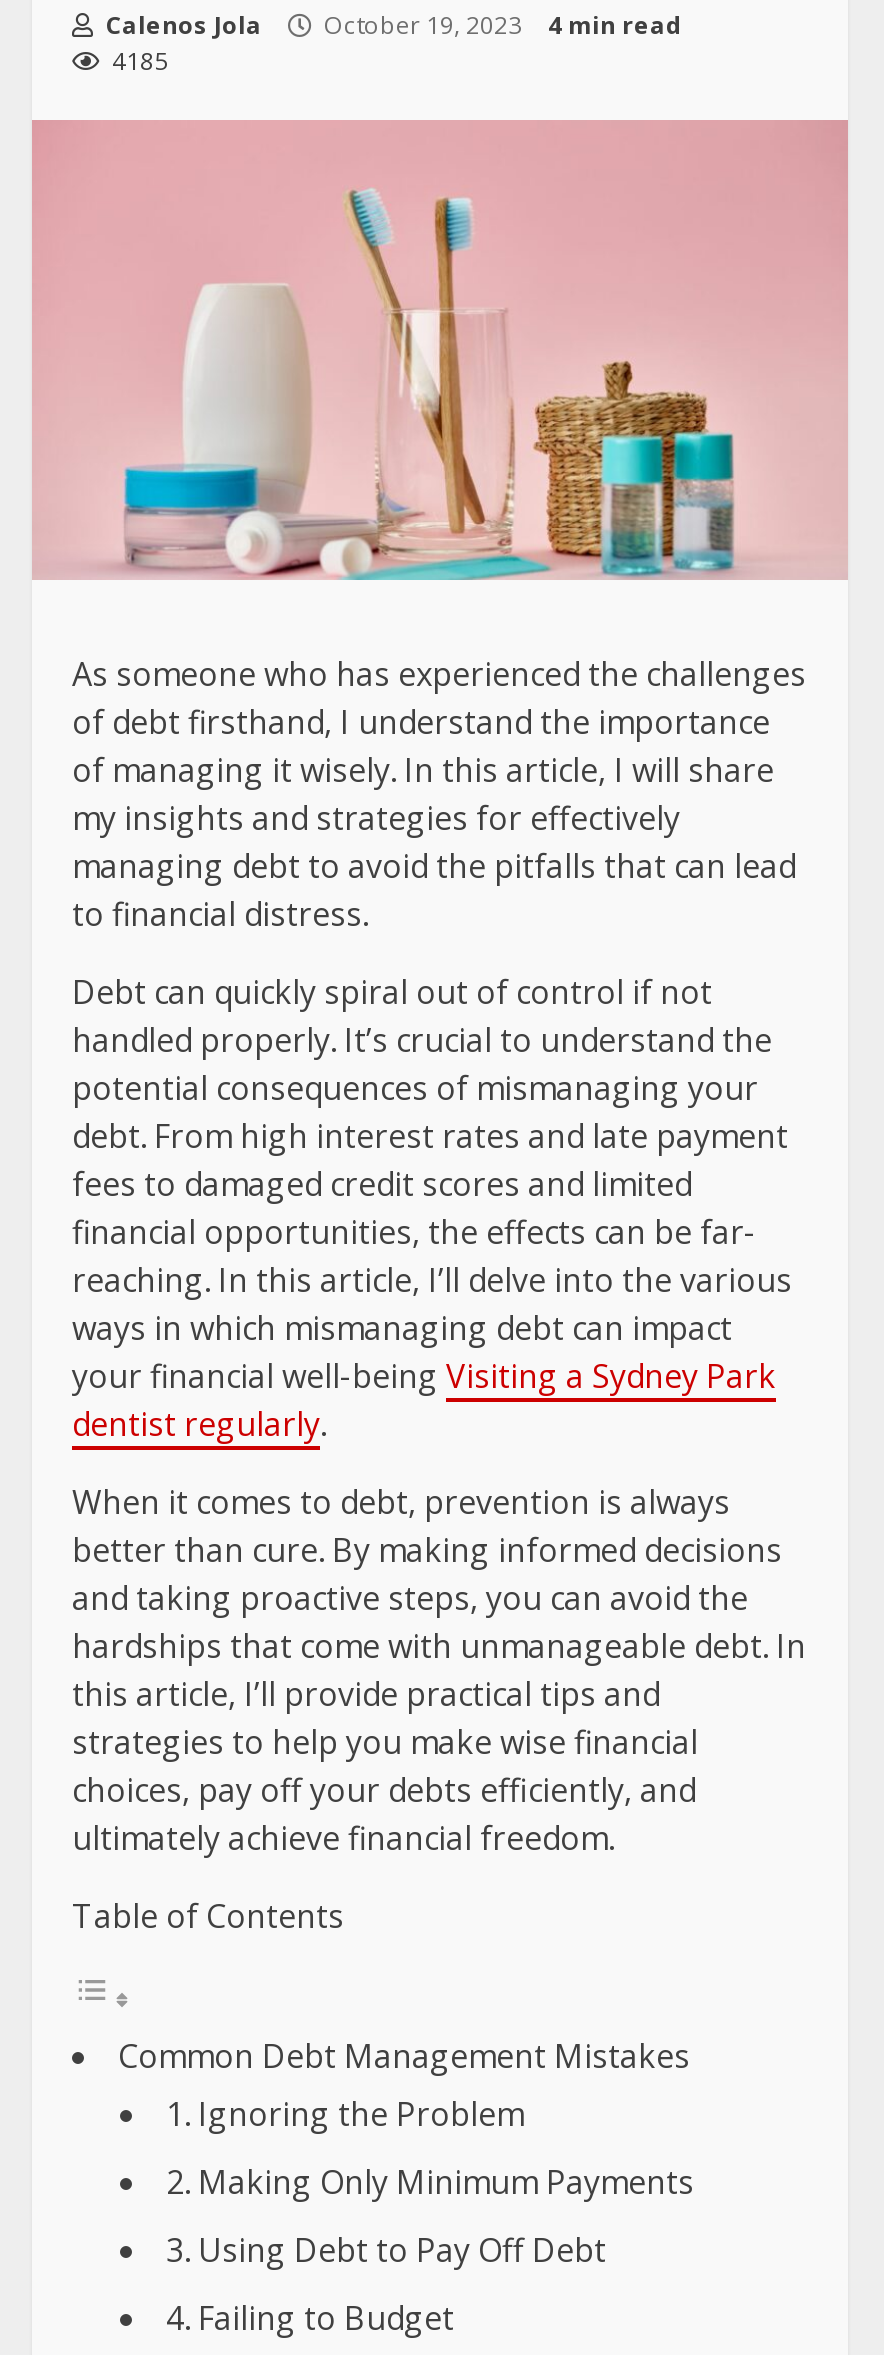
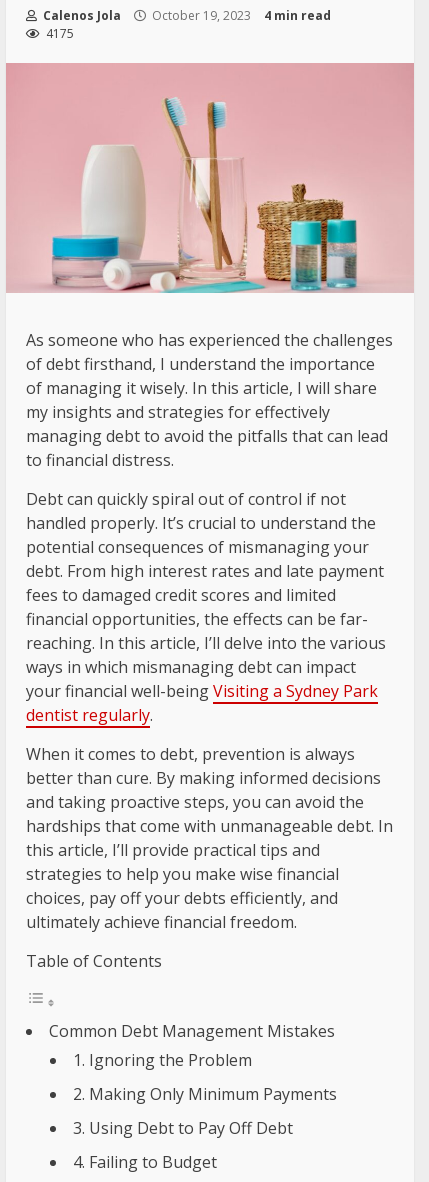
- 4185
+ 4175
